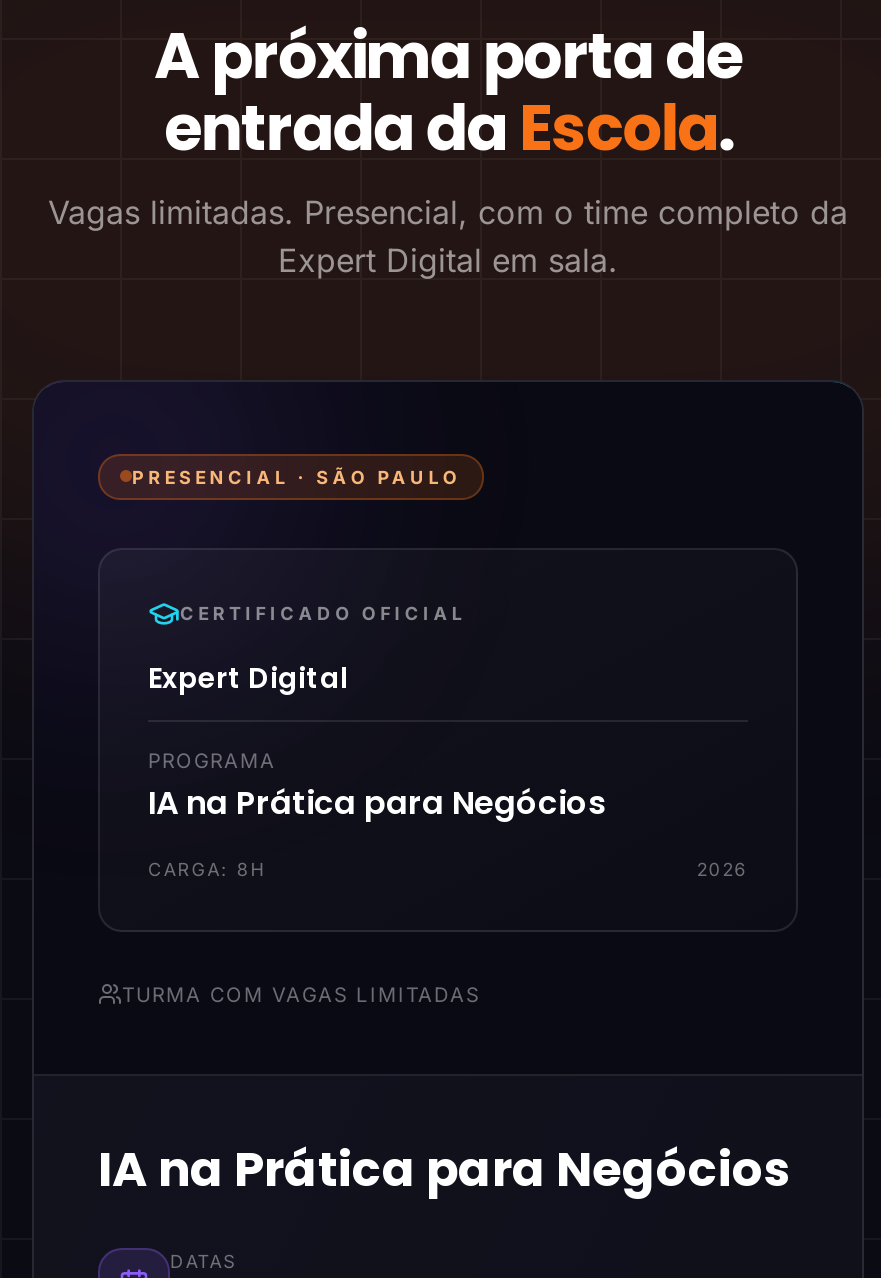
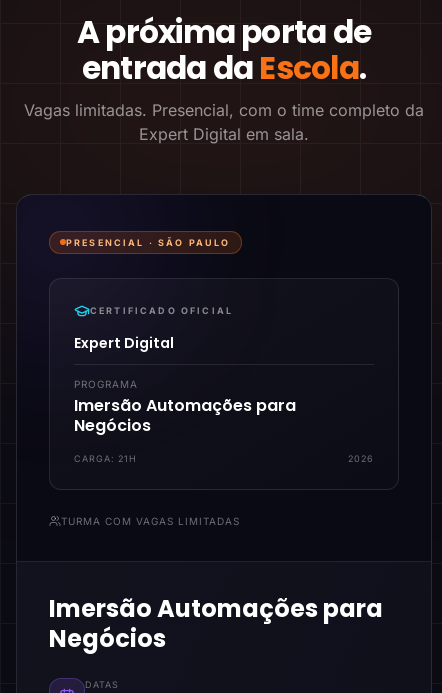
- IA na Prática para Negócios
+ Imersão Automações para
+ Negócios

- CARGA: 8H
+ CARGA: 21H

- IA na Prática para Negócios
+ Imersão Automações para
+ Negócios
